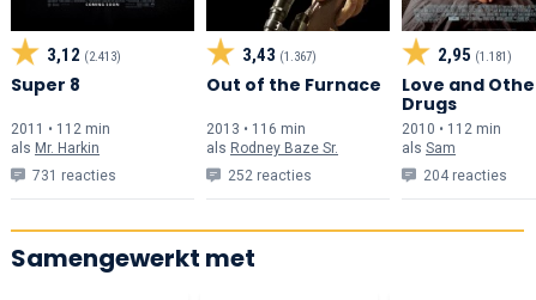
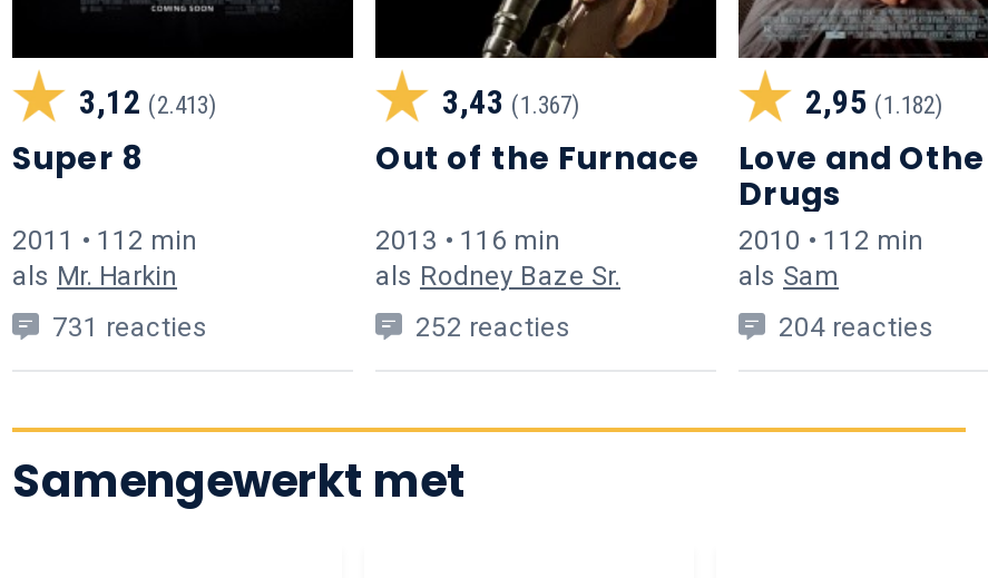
- 2,95 (1.181)
+ 2,95 (1.182)
